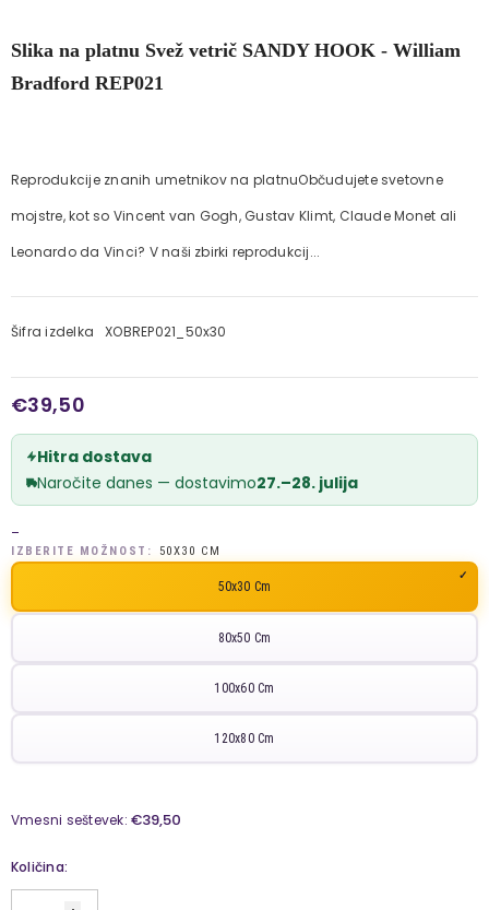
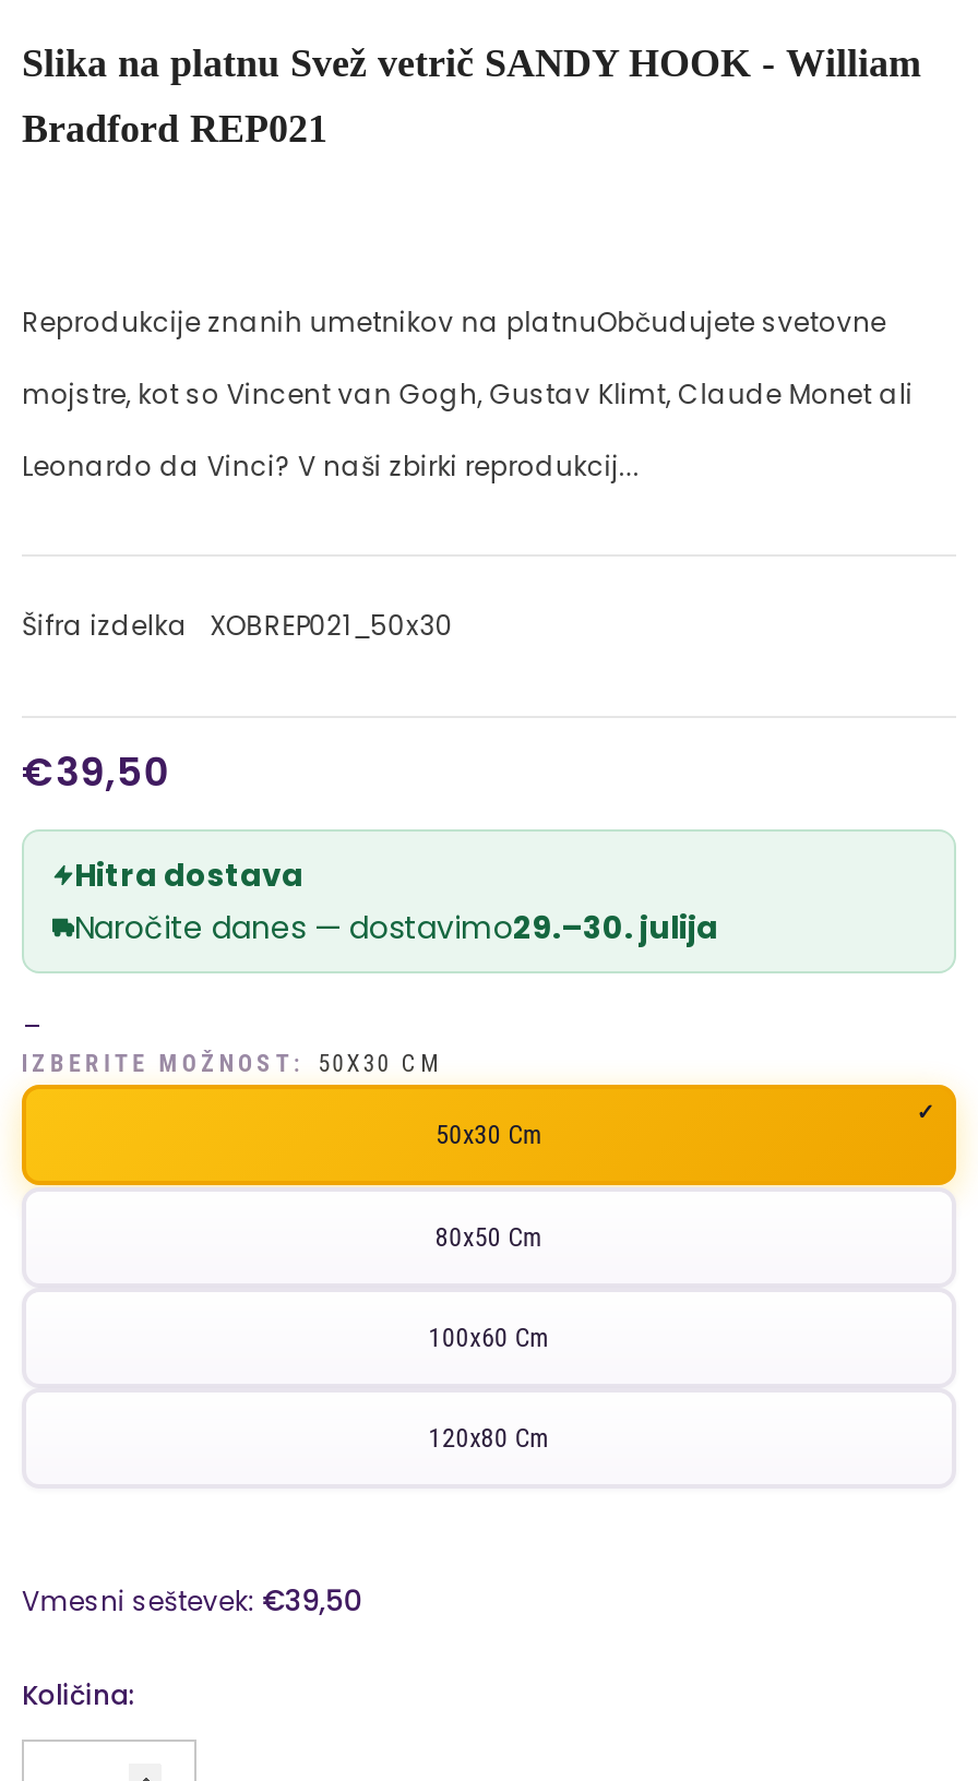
- Naročite danes — dostavimo27.–28. julija
+ Naročite danes — dostavimo29.–30. julija
